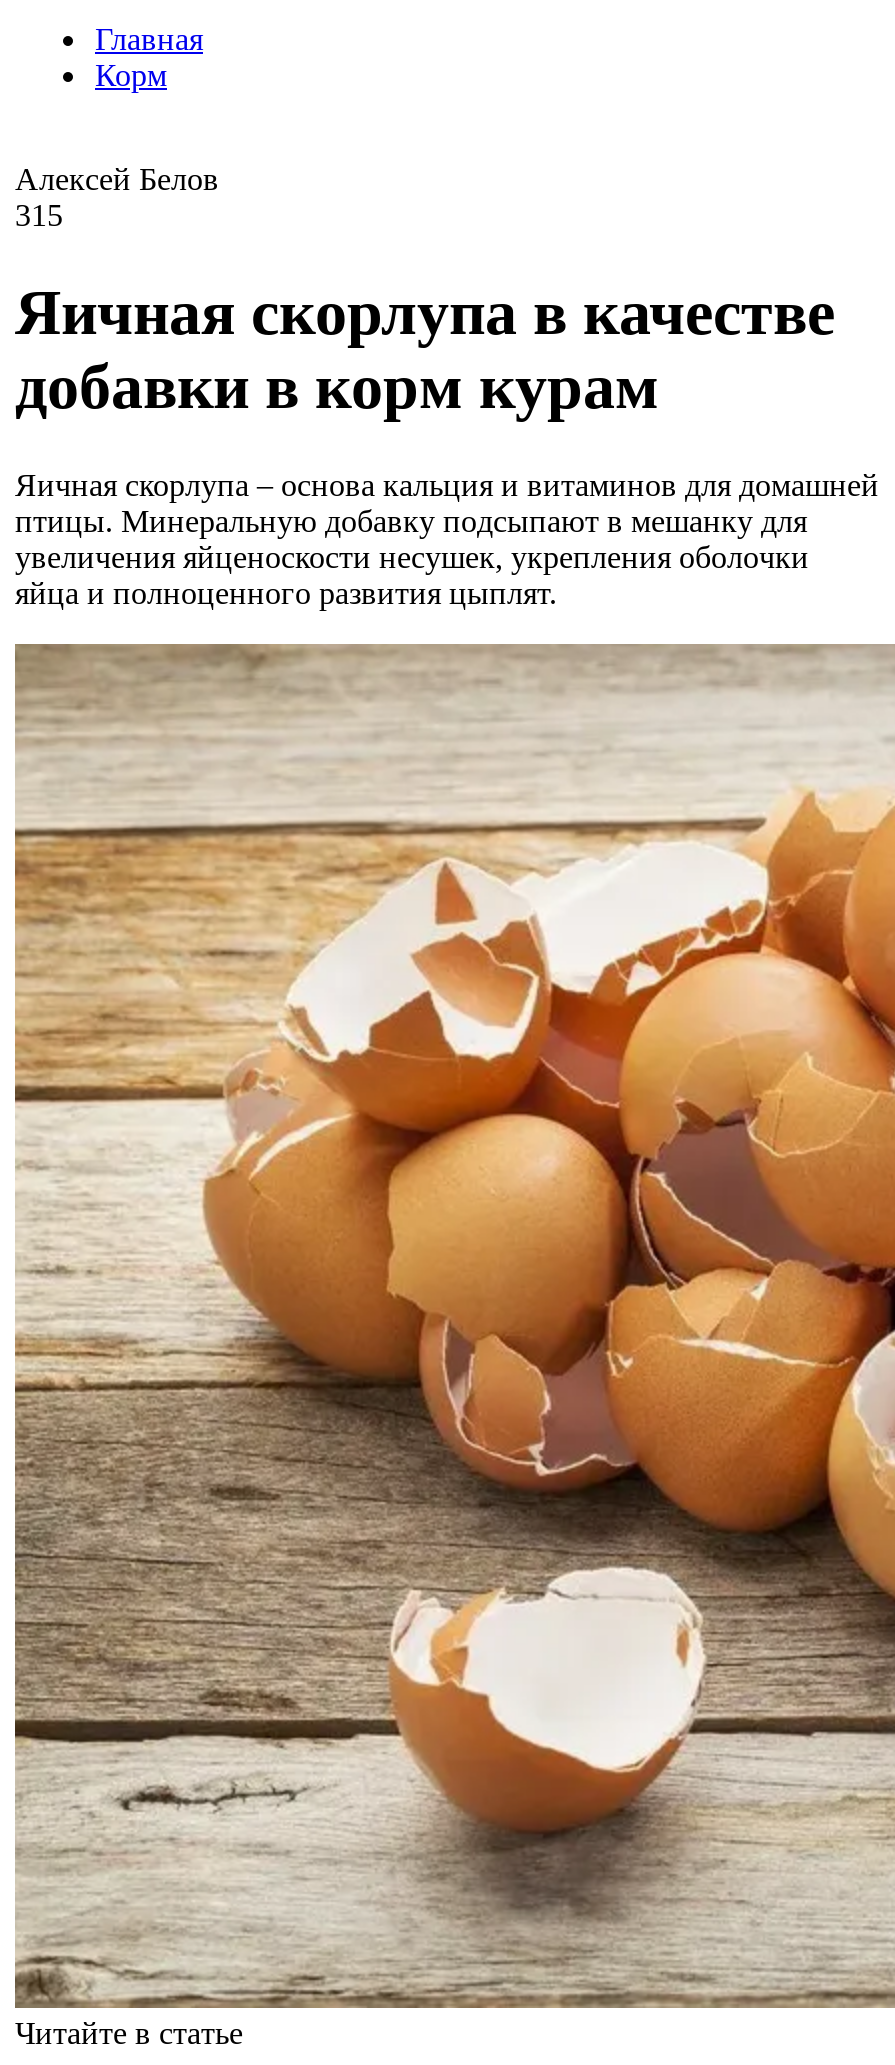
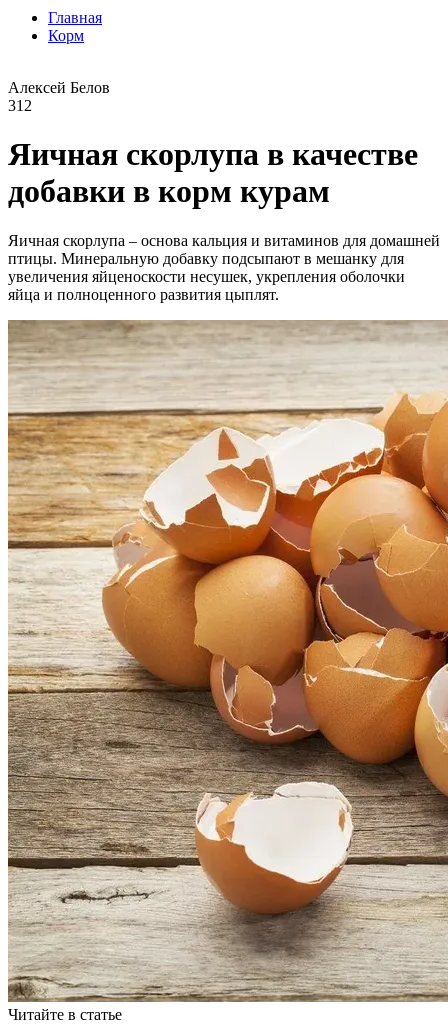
- 315
+ 312
